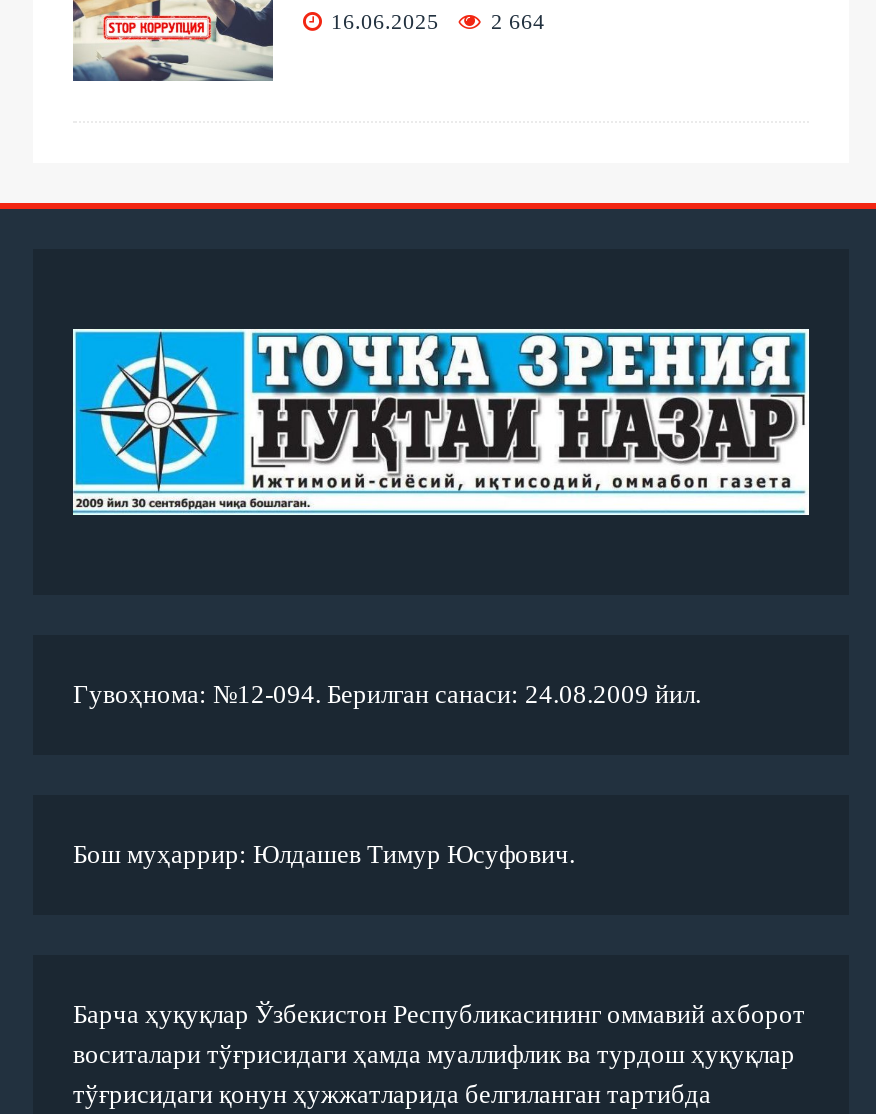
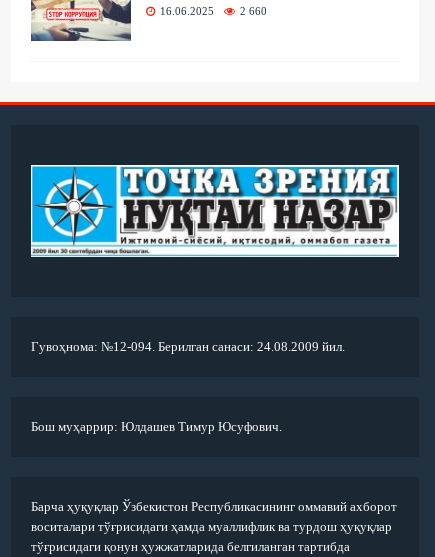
- 2 664
+ 2 660
